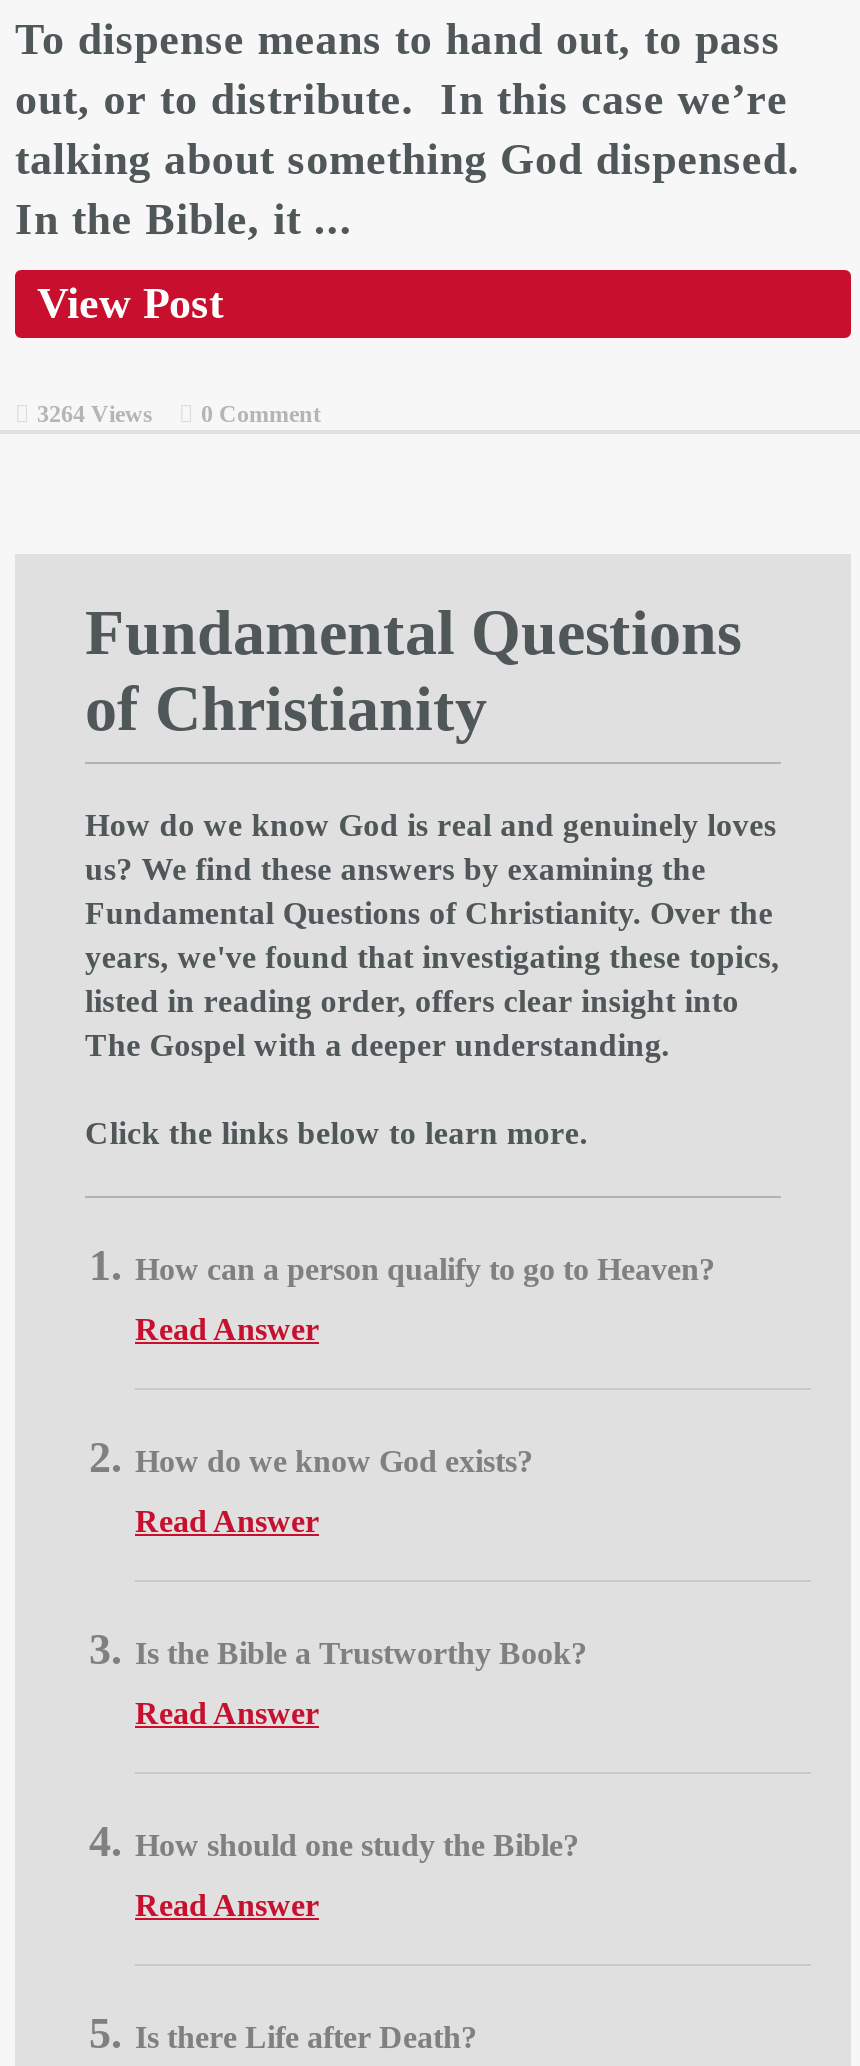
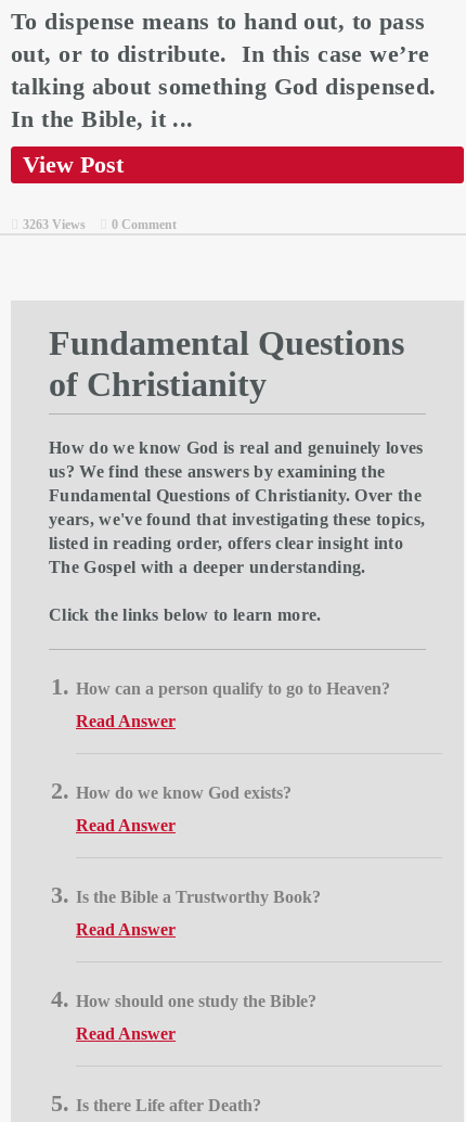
- 3264 Views 0 Comment
+ 3263 Views 0 Comment
